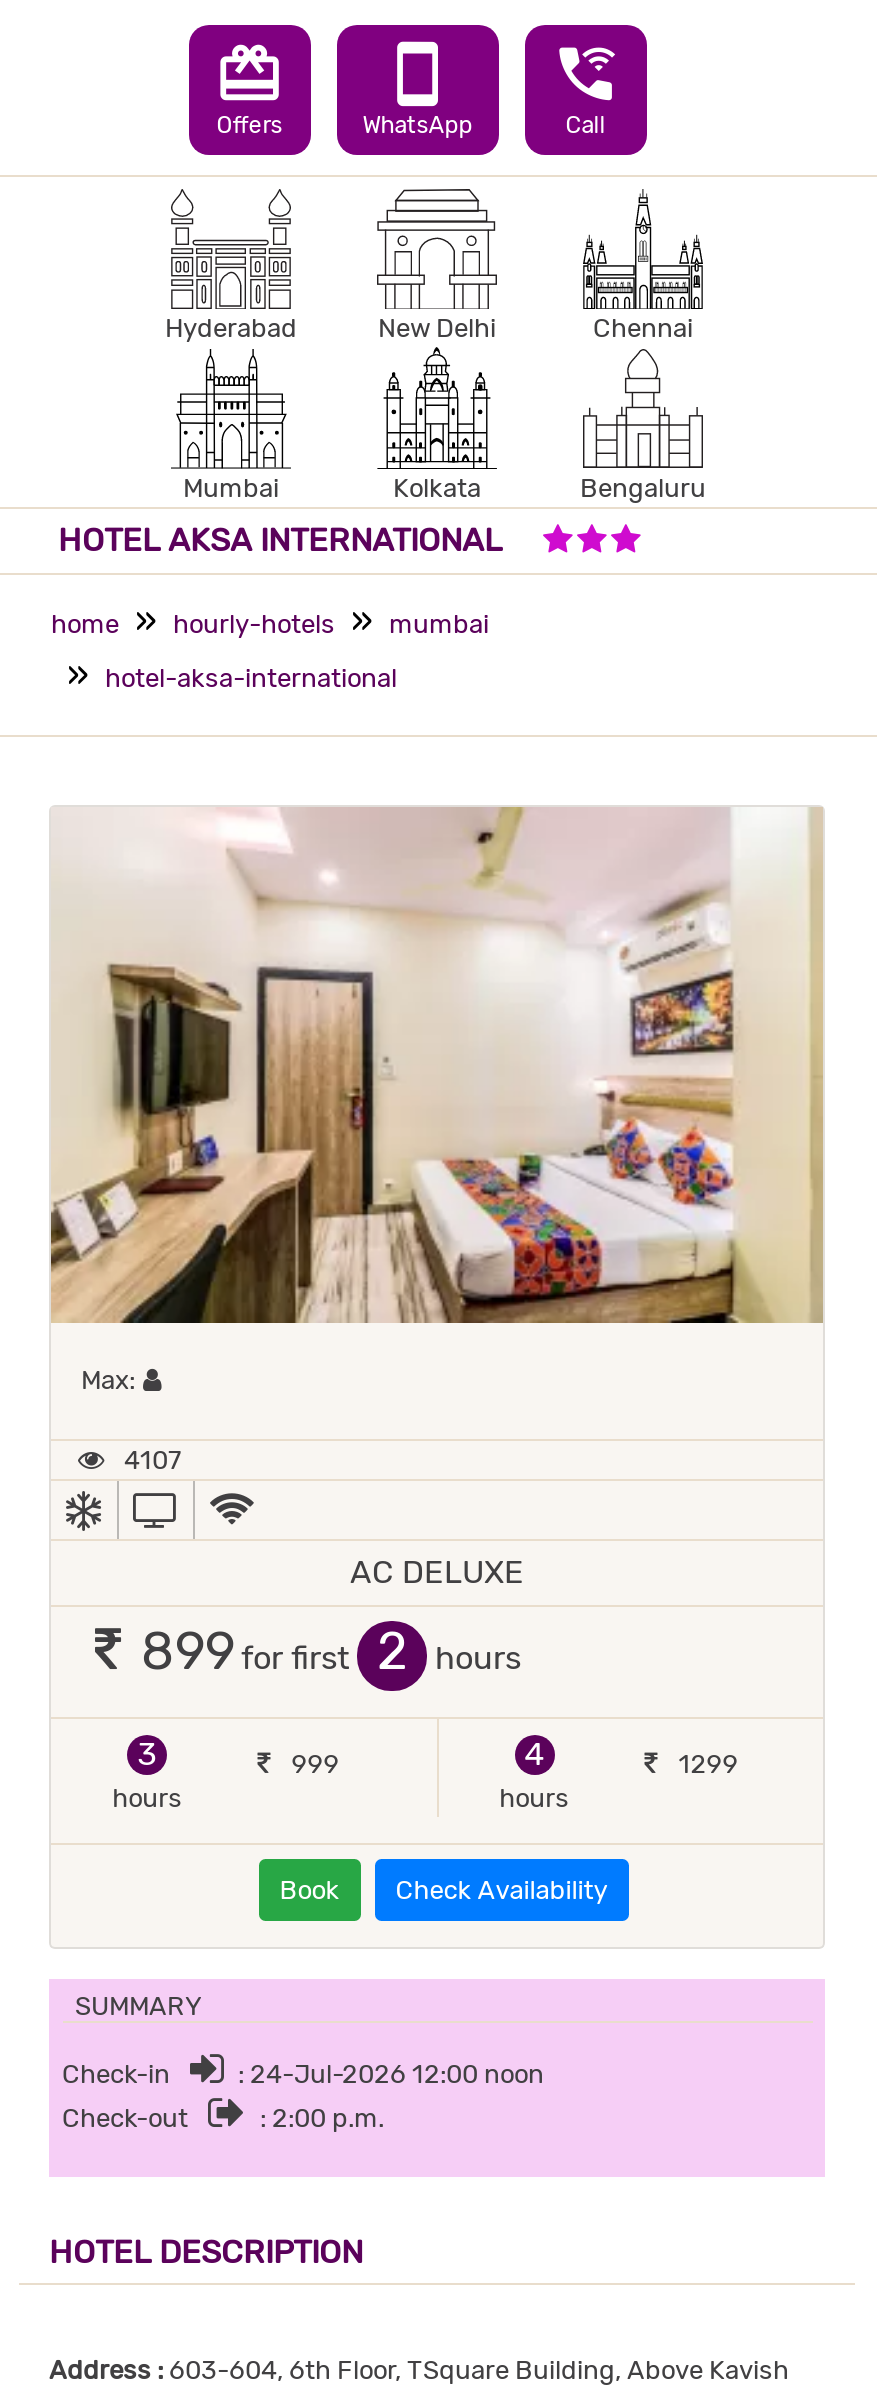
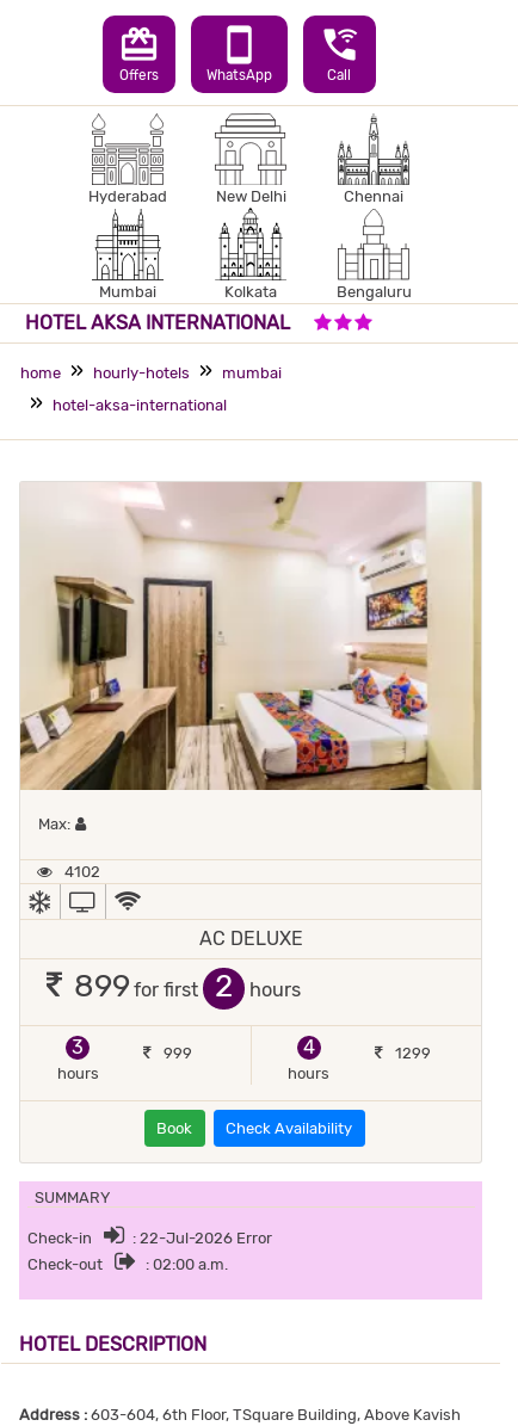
- 4107
+ 4102

- : 24-Jul-2026 12:00 noon
+ : 22-Jul-2026 Error

- : 2:00 p.m.
+ : 02:00 a.m.
